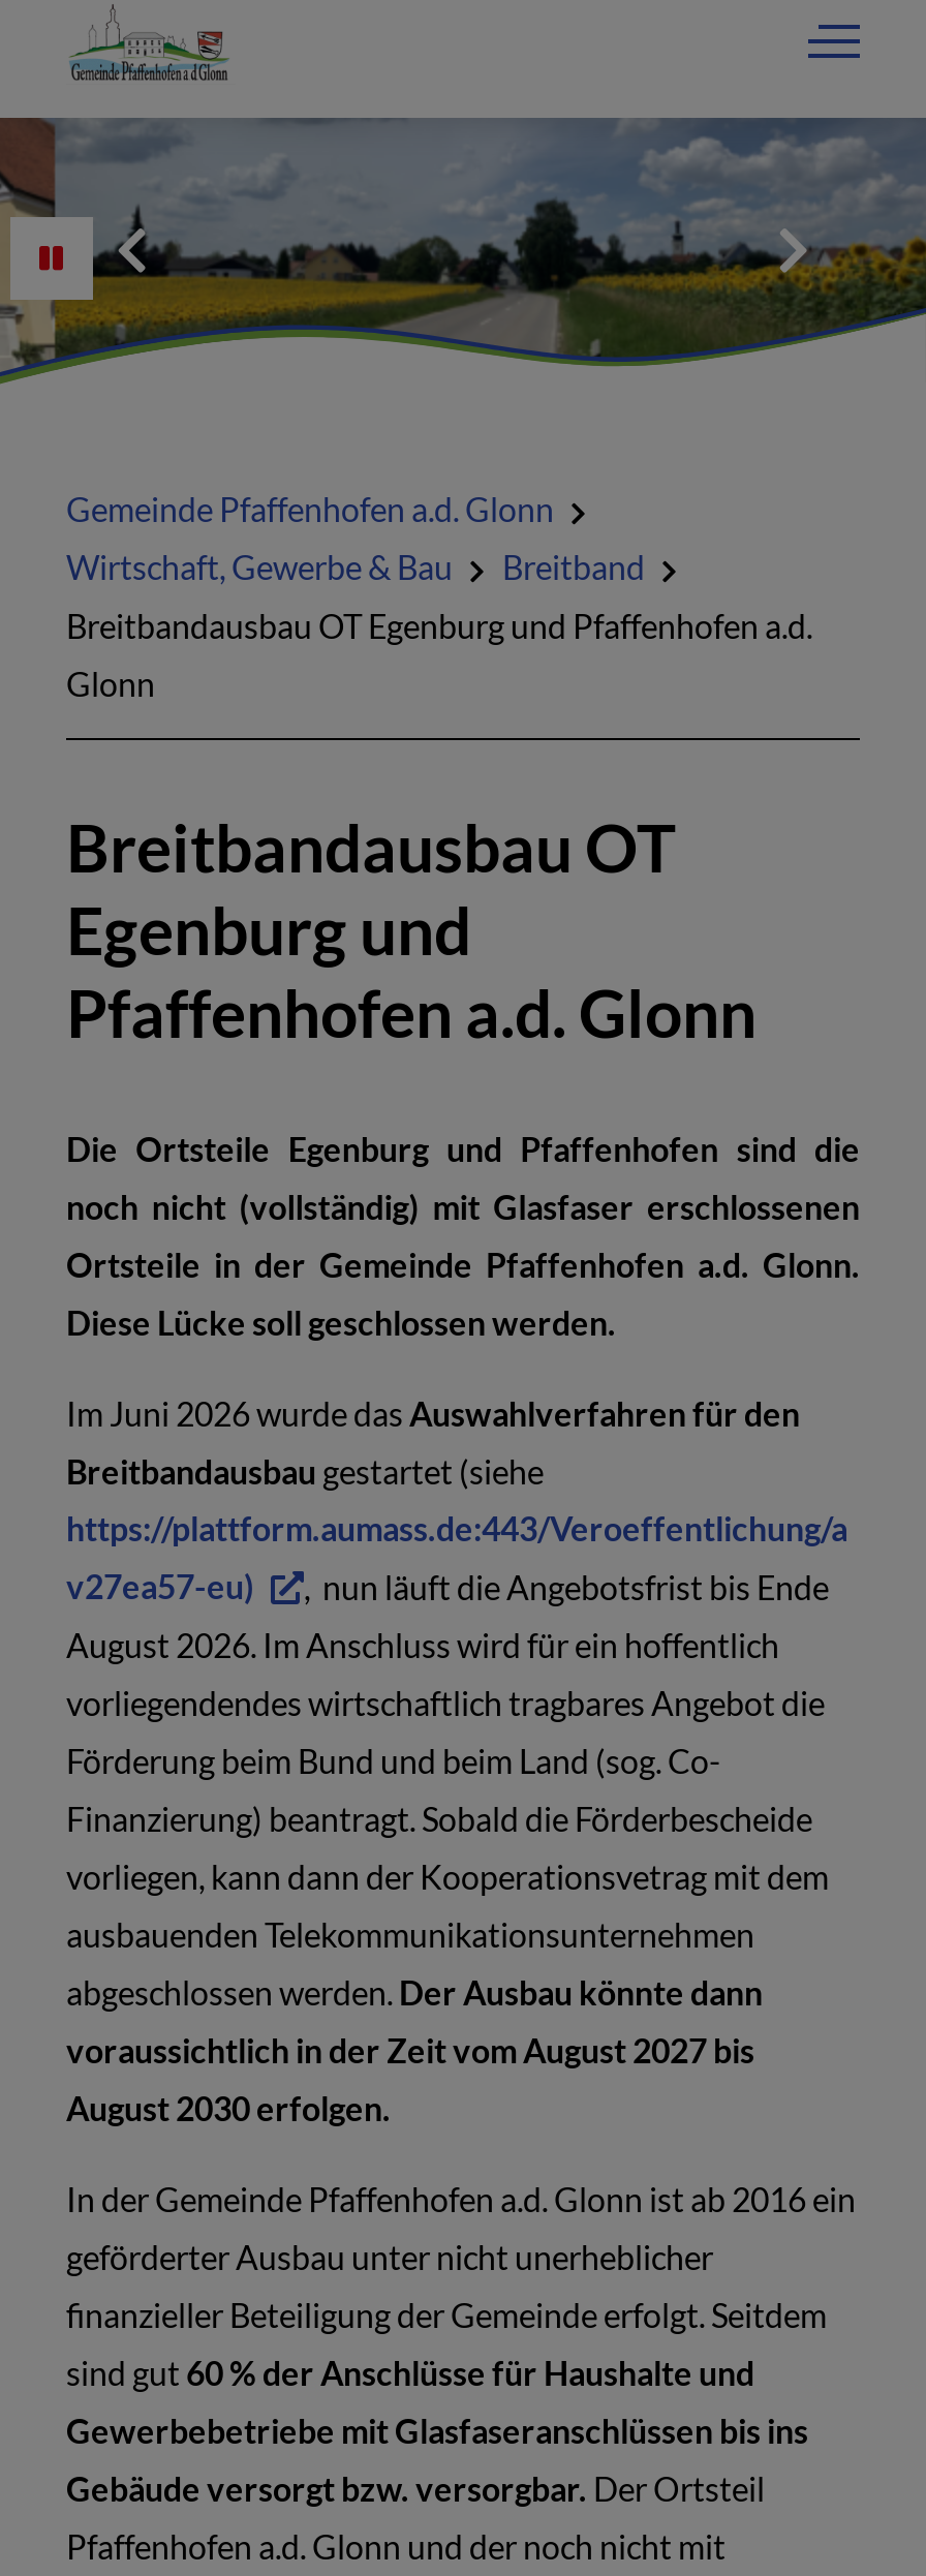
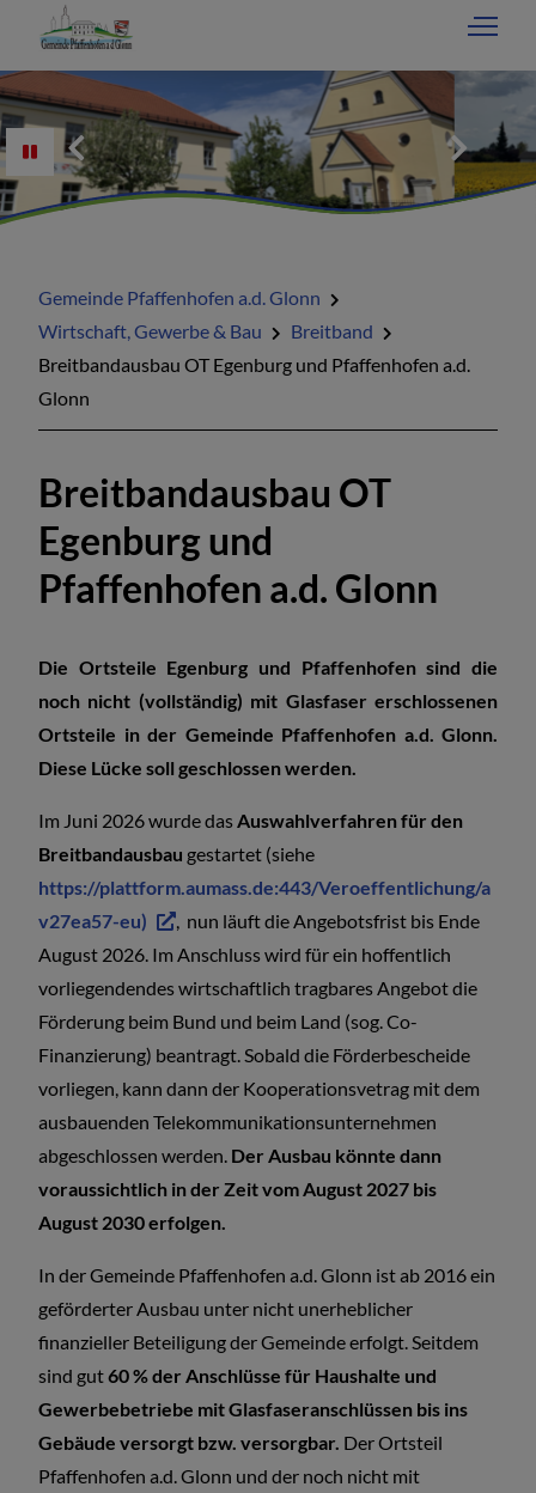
- [image]
+ [image]
